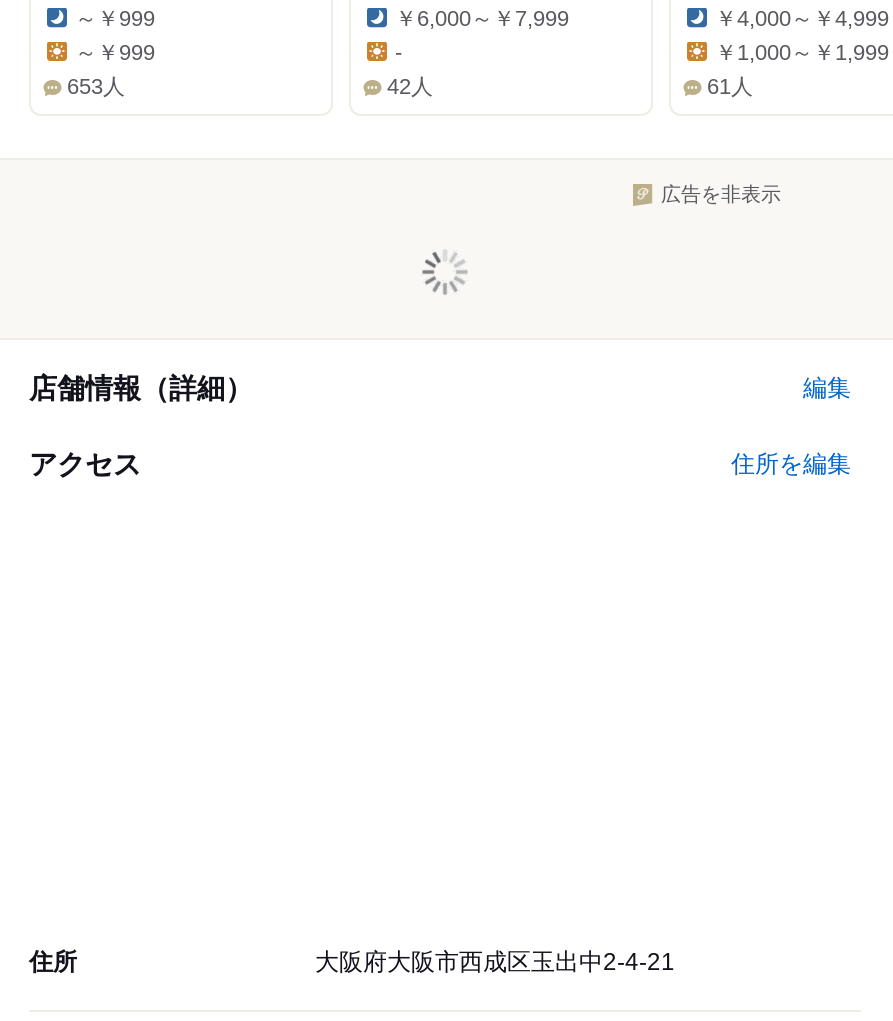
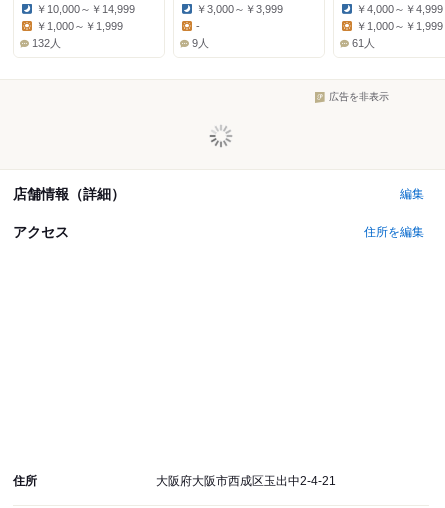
- ～￥999
+ ￥10,000～￥14,999

- ￥6,000～￥7,999
+ ￥3,000～￥3,999

- ～￥999
- 653人
+ ￥1,000～￥1,999
+ 132人

- 42人
+ 9人
